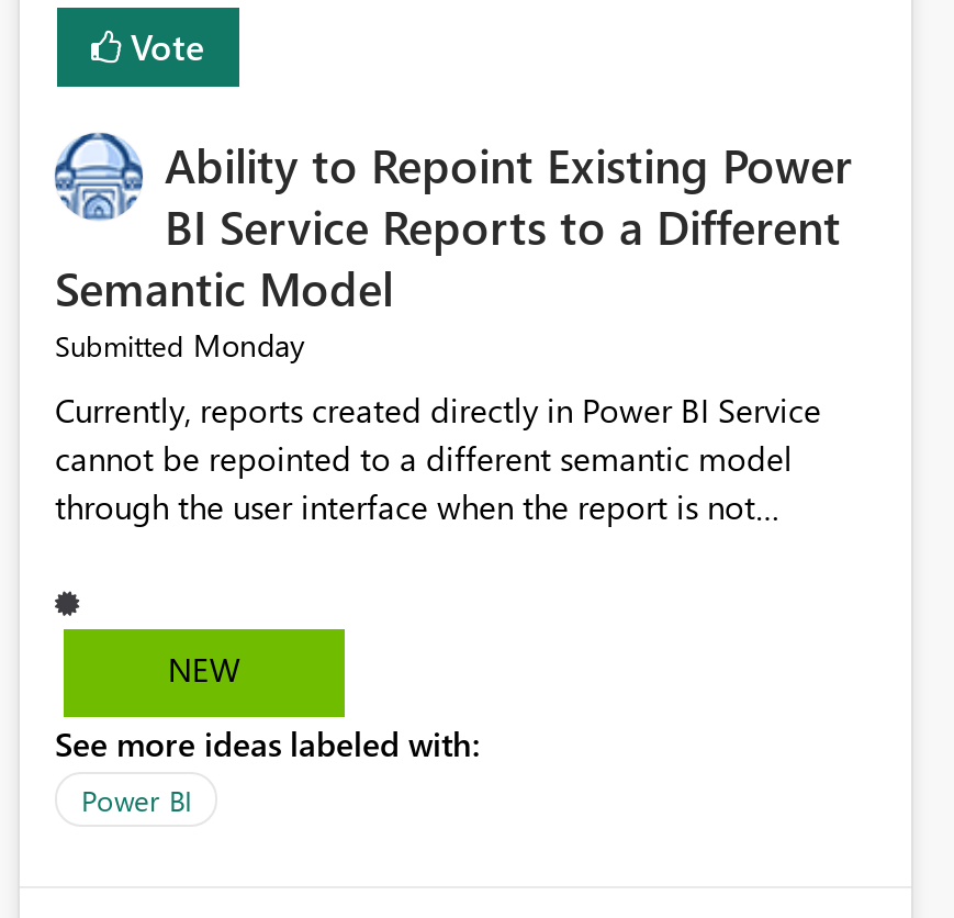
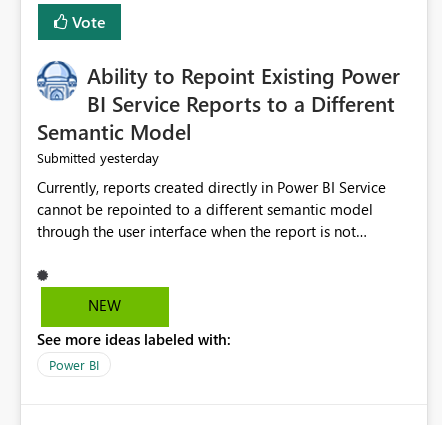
- Submitted Monday
+ Submitted yesterday
